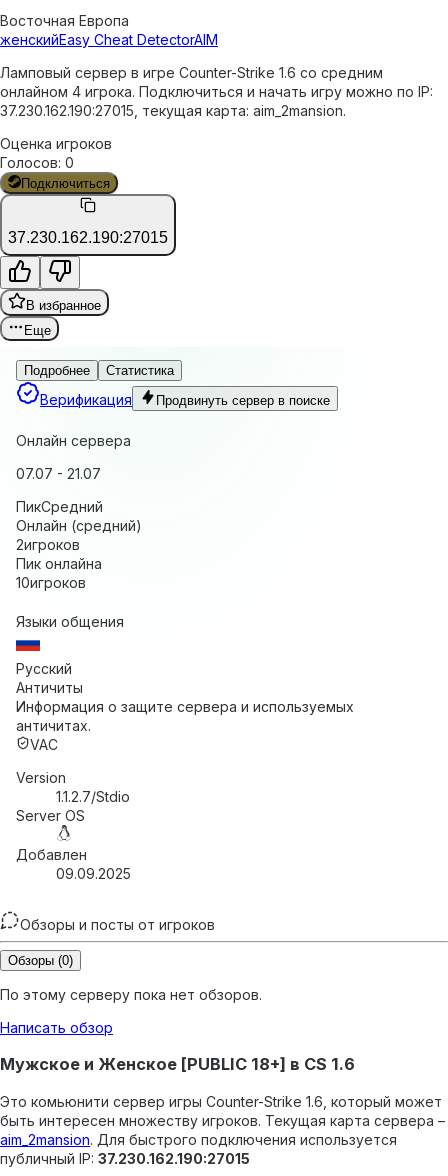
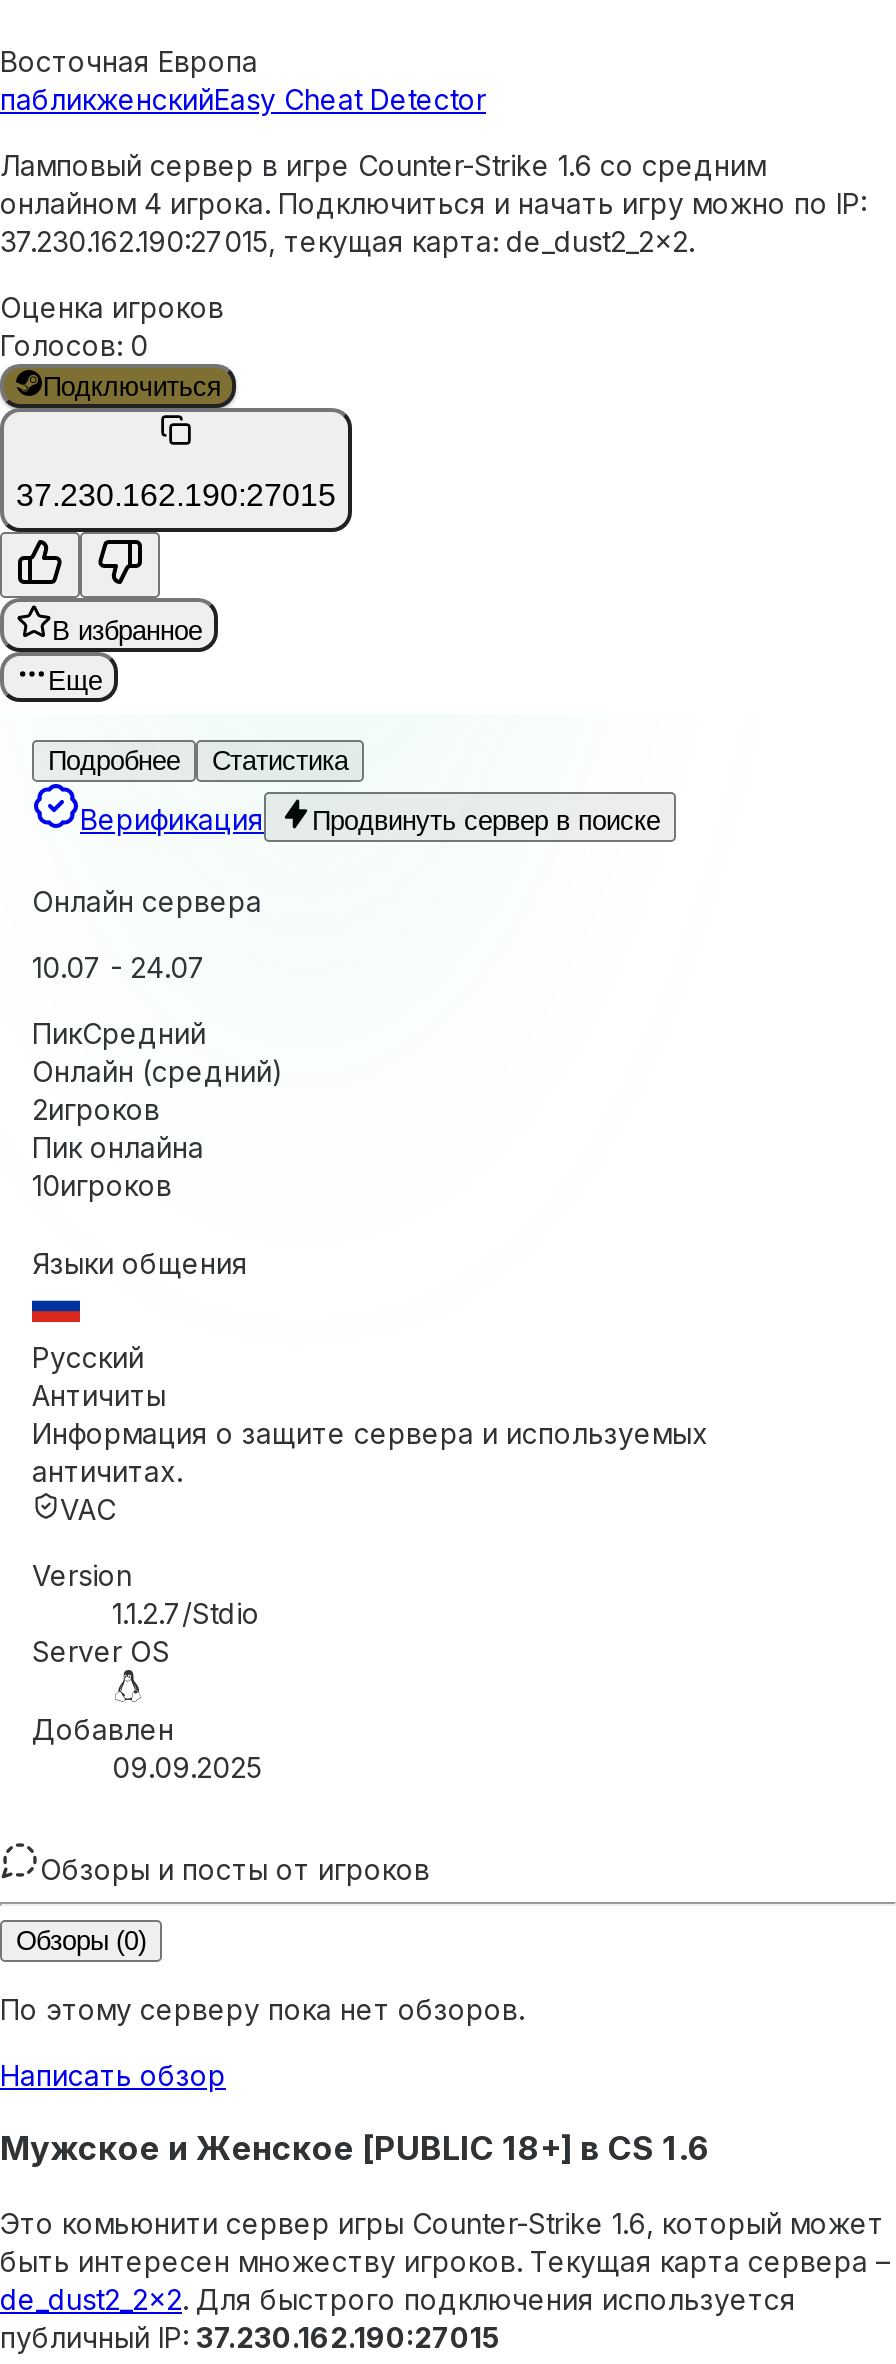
- женскийEasy Cheat DetectorAIM
+ пабликженскийEasy Cheat Detector

- 37.230.162.190:27015, текущая карта: aim_2mansion.
+ 37.230.162.190:27015, текущая карта: de_dust2_2x2.

- 07.07 - 21.07
+ 10.07 - 24.07

- aim_2mansion. Для быстрого подключения используется
+ de_dust2_2x2. Для быстрого подключения используется
